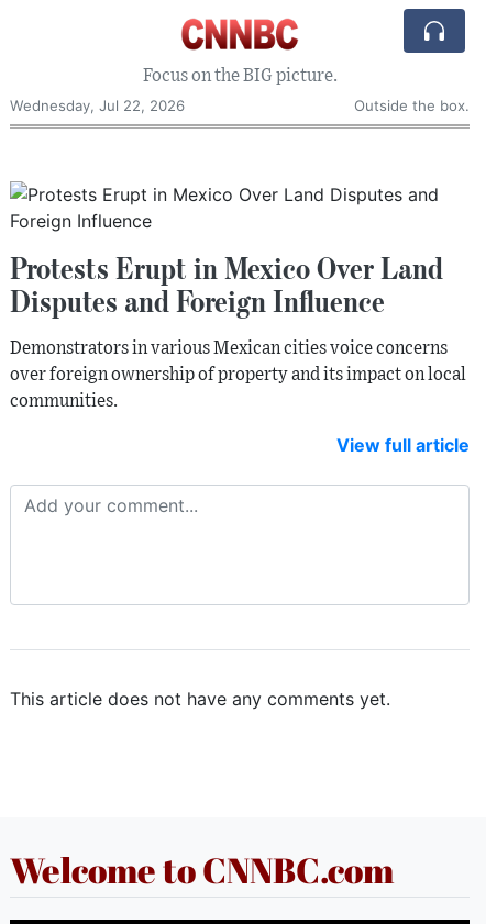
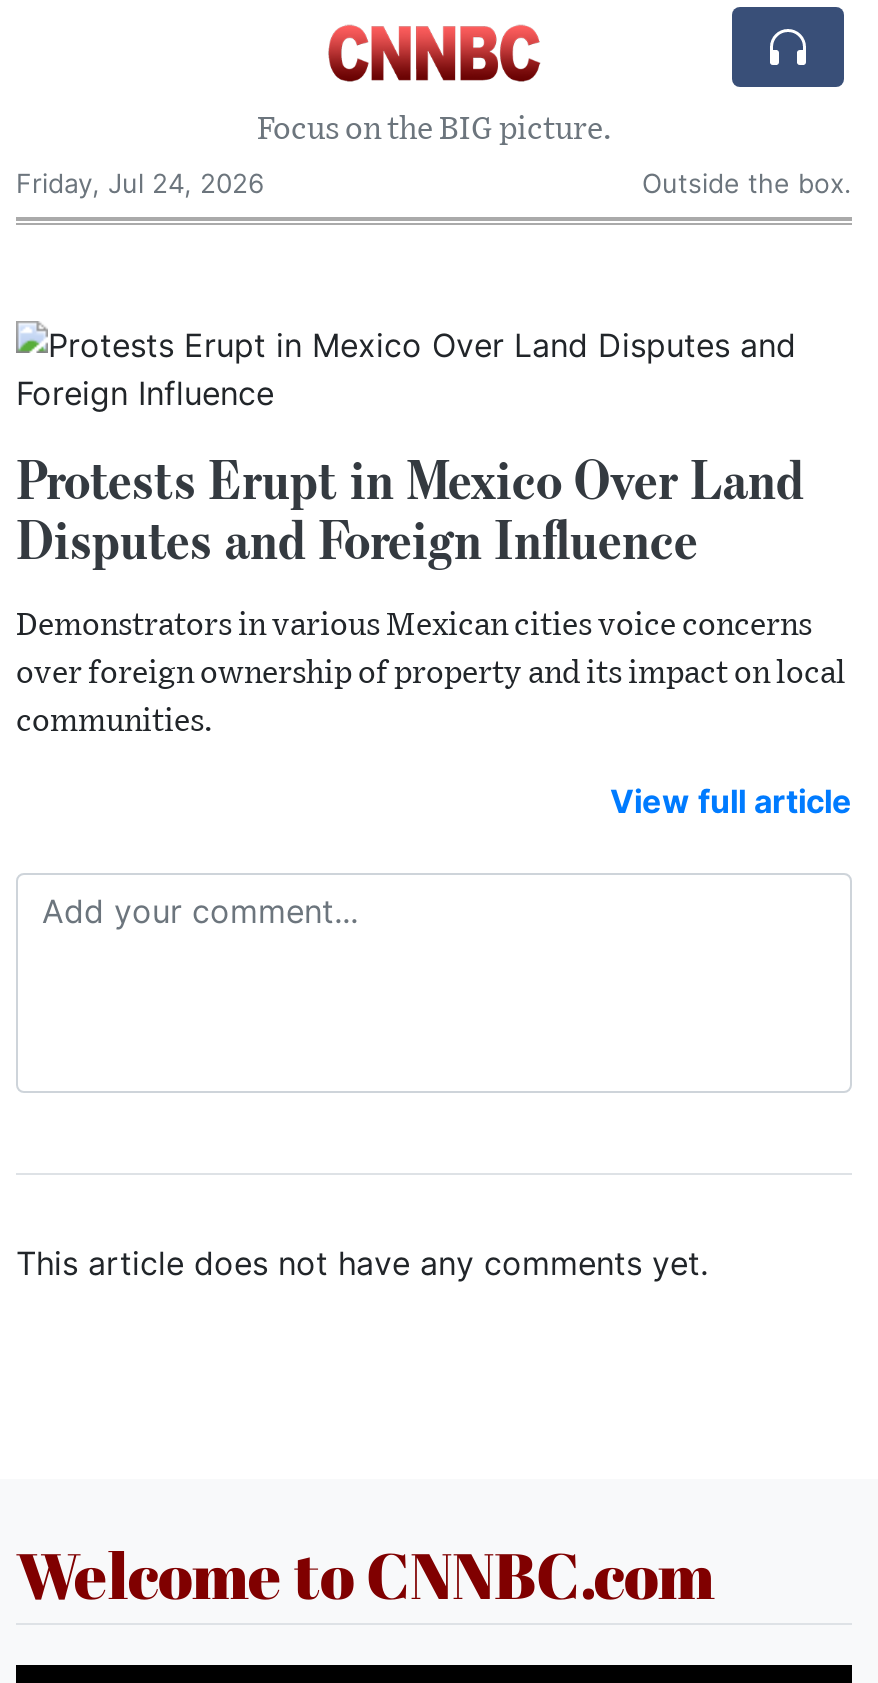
- Wednesday, Jul 22, 2026
+ Friday, Jul 24, 2026
